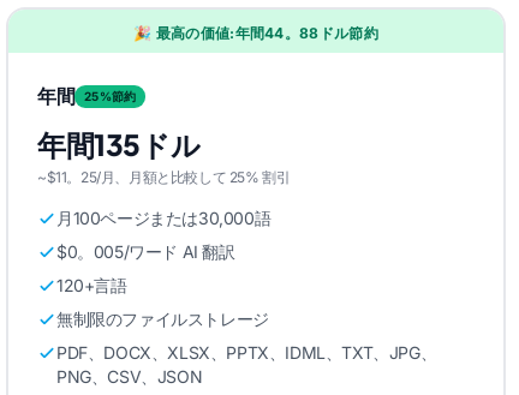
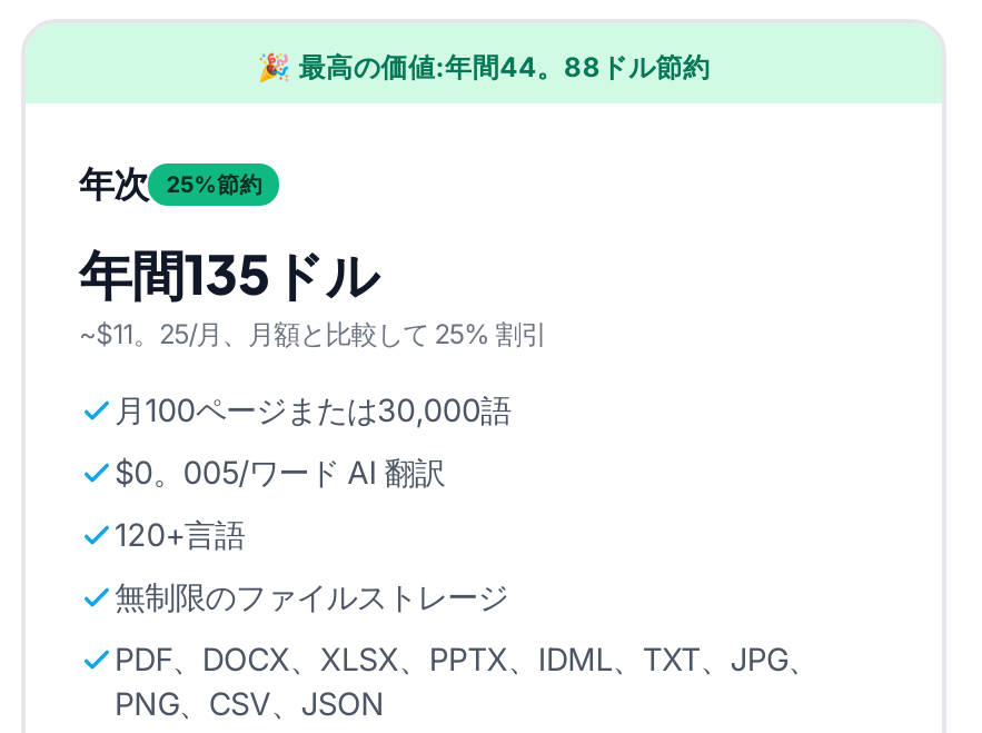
- 年間
+ 年次
